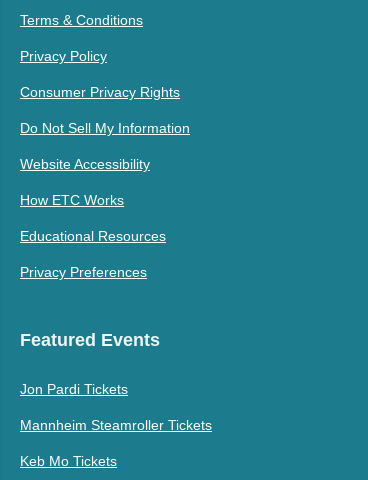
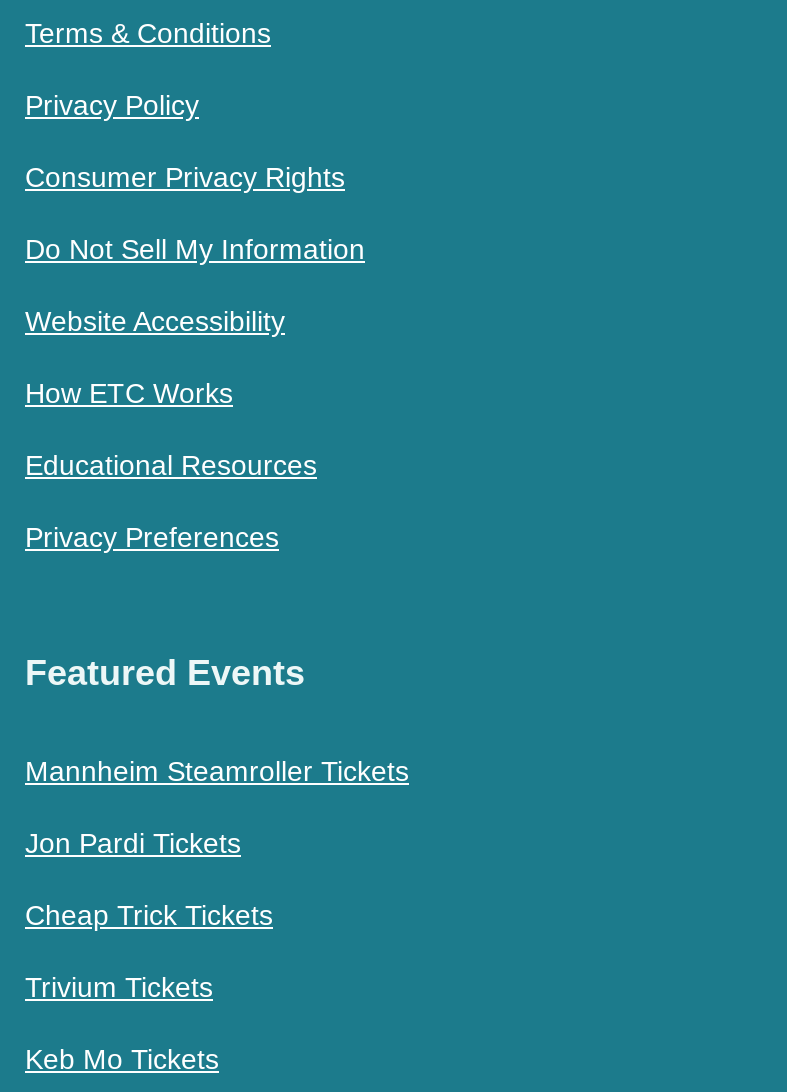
+ Cheap Trick Tickets
+ Trivium Tickets

moved up: Mannheim Steamroller Tickets
